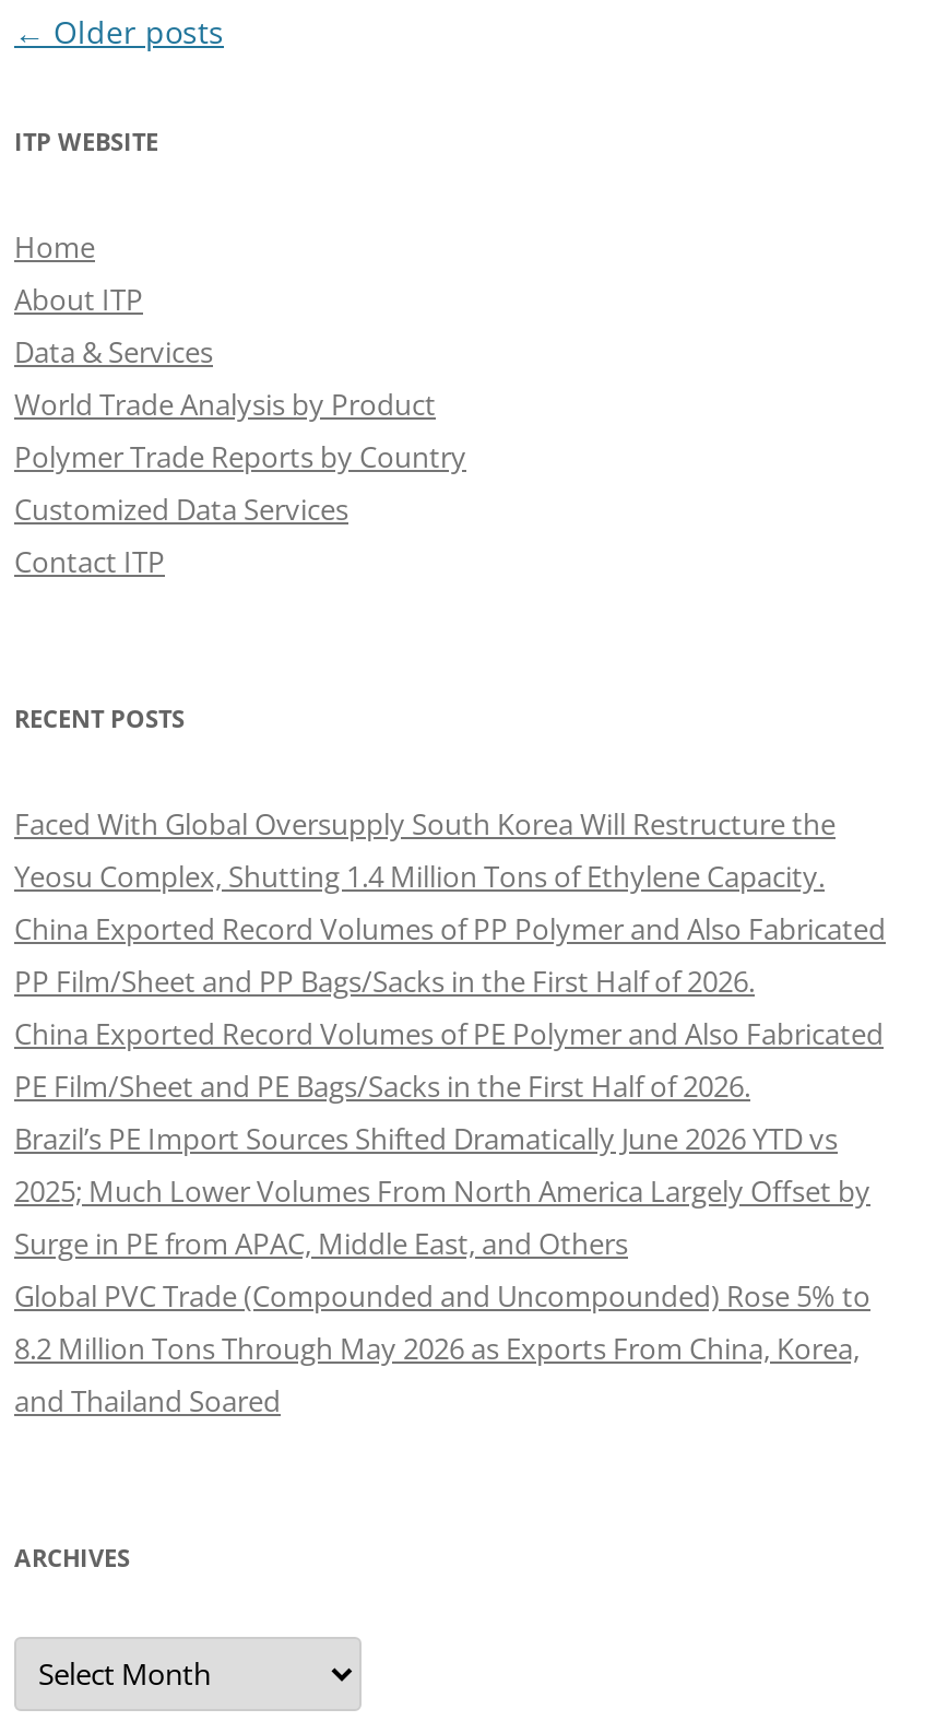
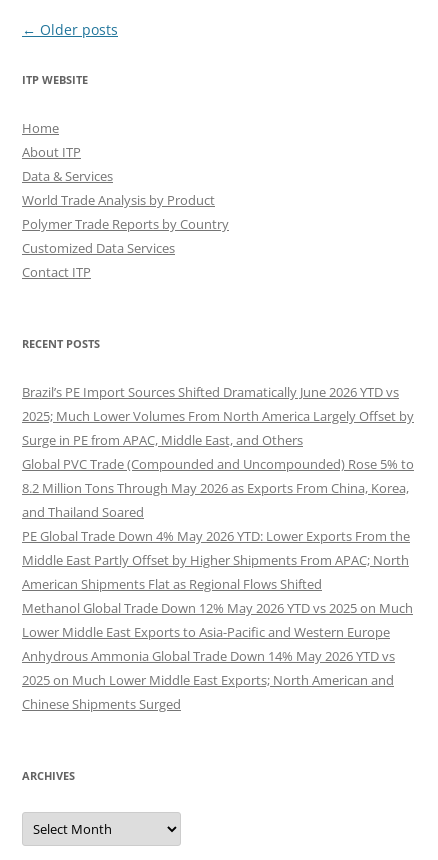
- Faced With Global Oversupply South Korea Will Restructure the
- Yeosu Complex, Shutting 1.4 Million Tons of Ethylene Capacity.
- China Exported Record Volumes of PP Polymer and Also Fabricated
- PP Film/Sheet and PP Bags/Sacks in the First Half of 2026.
- China Exported Record Volumes of PE Polymer and Also Fabricated
- PE Film/Sheet and PE Bags/Sacks in the First Half of 2026.

moved up: Brazil’s PE Import Sources Shifted Dramatically June 2026 YTD vs | 2025; Much Lower Volumes From North America Largely Offset by | Surge in PE from APAC, Middle East, and Others | Global PVC Trade (Compounded and Uncompounded) Rose 5% to | 8.2 Million Tons Through May 2026 as Exports From China, Korea, | and Thailand Soared

+ PE Global Trade Down 4% May 2026 YTD: Lower Exports From the
+ Middle East Partly Offset by Higher Shipments From APAC; North
+ American Shipments Flat as Regional Flows Shifted
+ Methanol Global Trade Down 12% May 2026 YTD vs 2025 on Much
+ Lower Middle East Exports to Asia-Pacific and Western Europe
+ Anhydrous Ammonia Global Trade Down 14% May 2026 YTD vs
+ 2025 on Much Lower Middle East Exports; North American and
+ Chinese Shipments Surged
